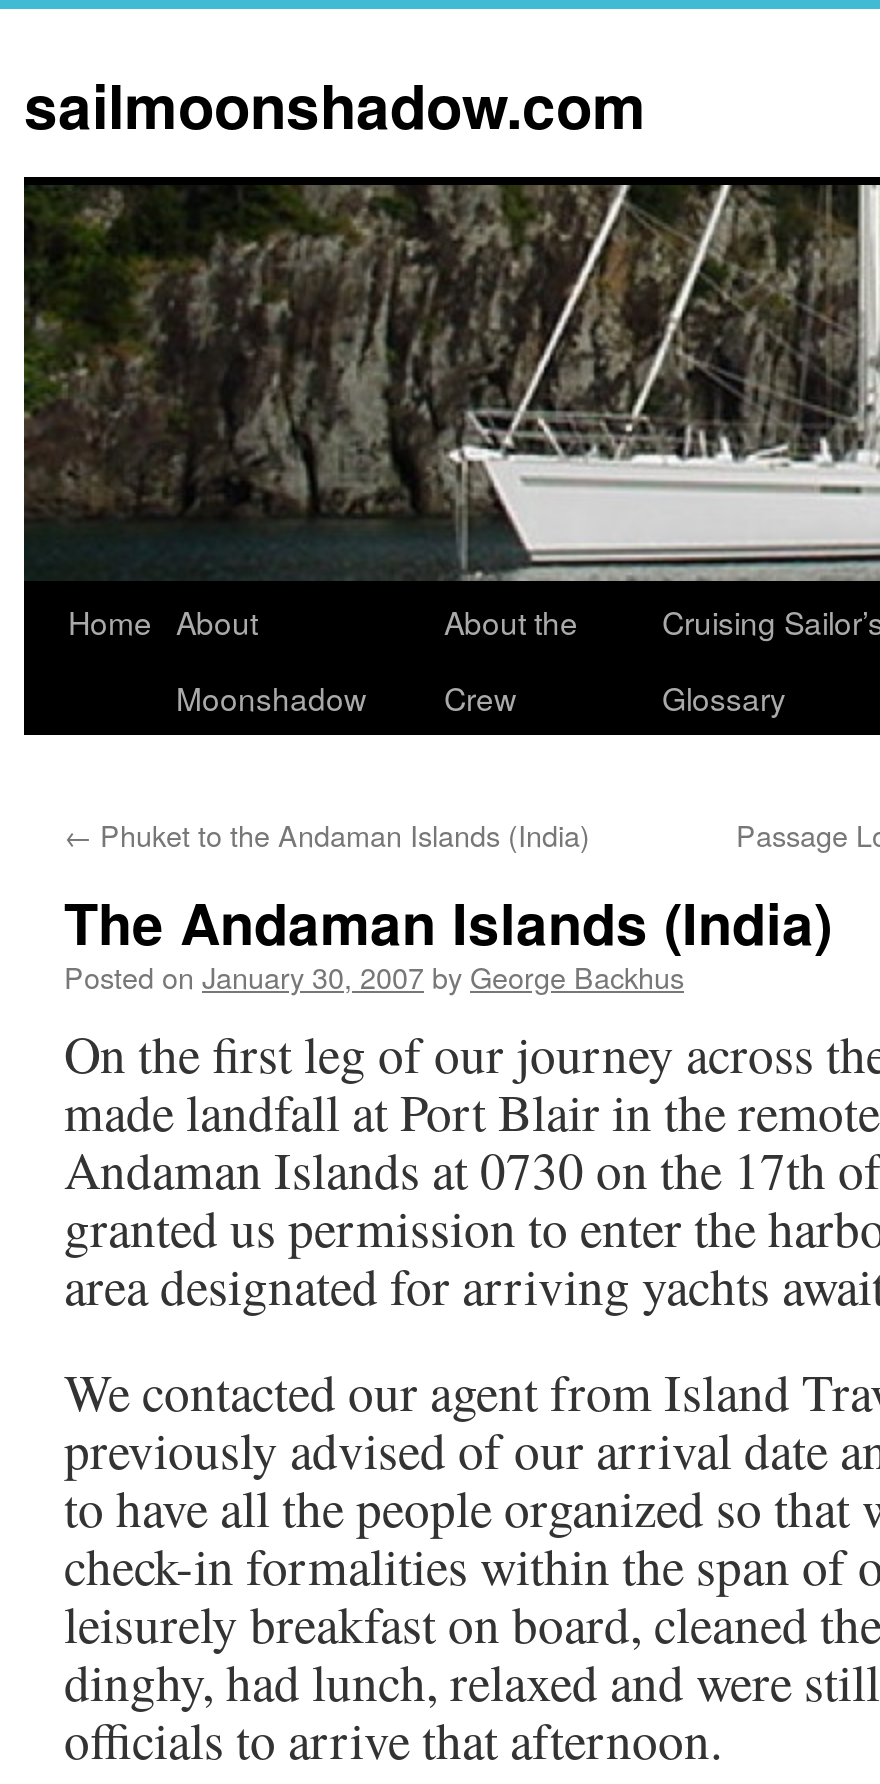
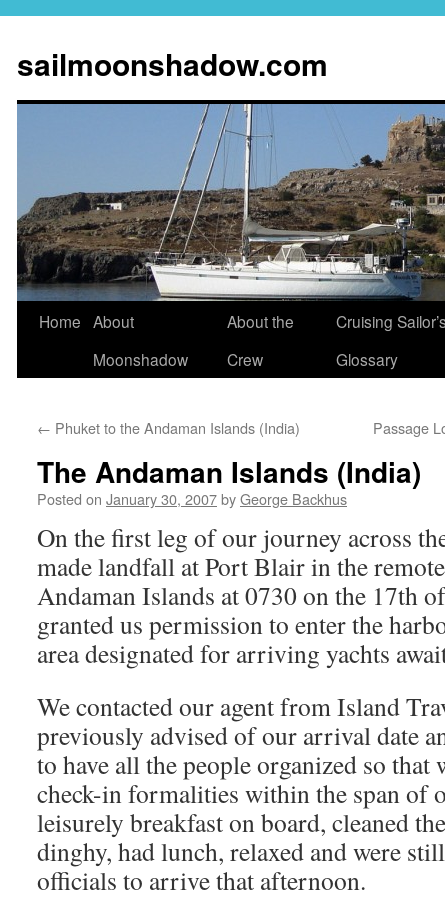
- [image]
+ [image]
